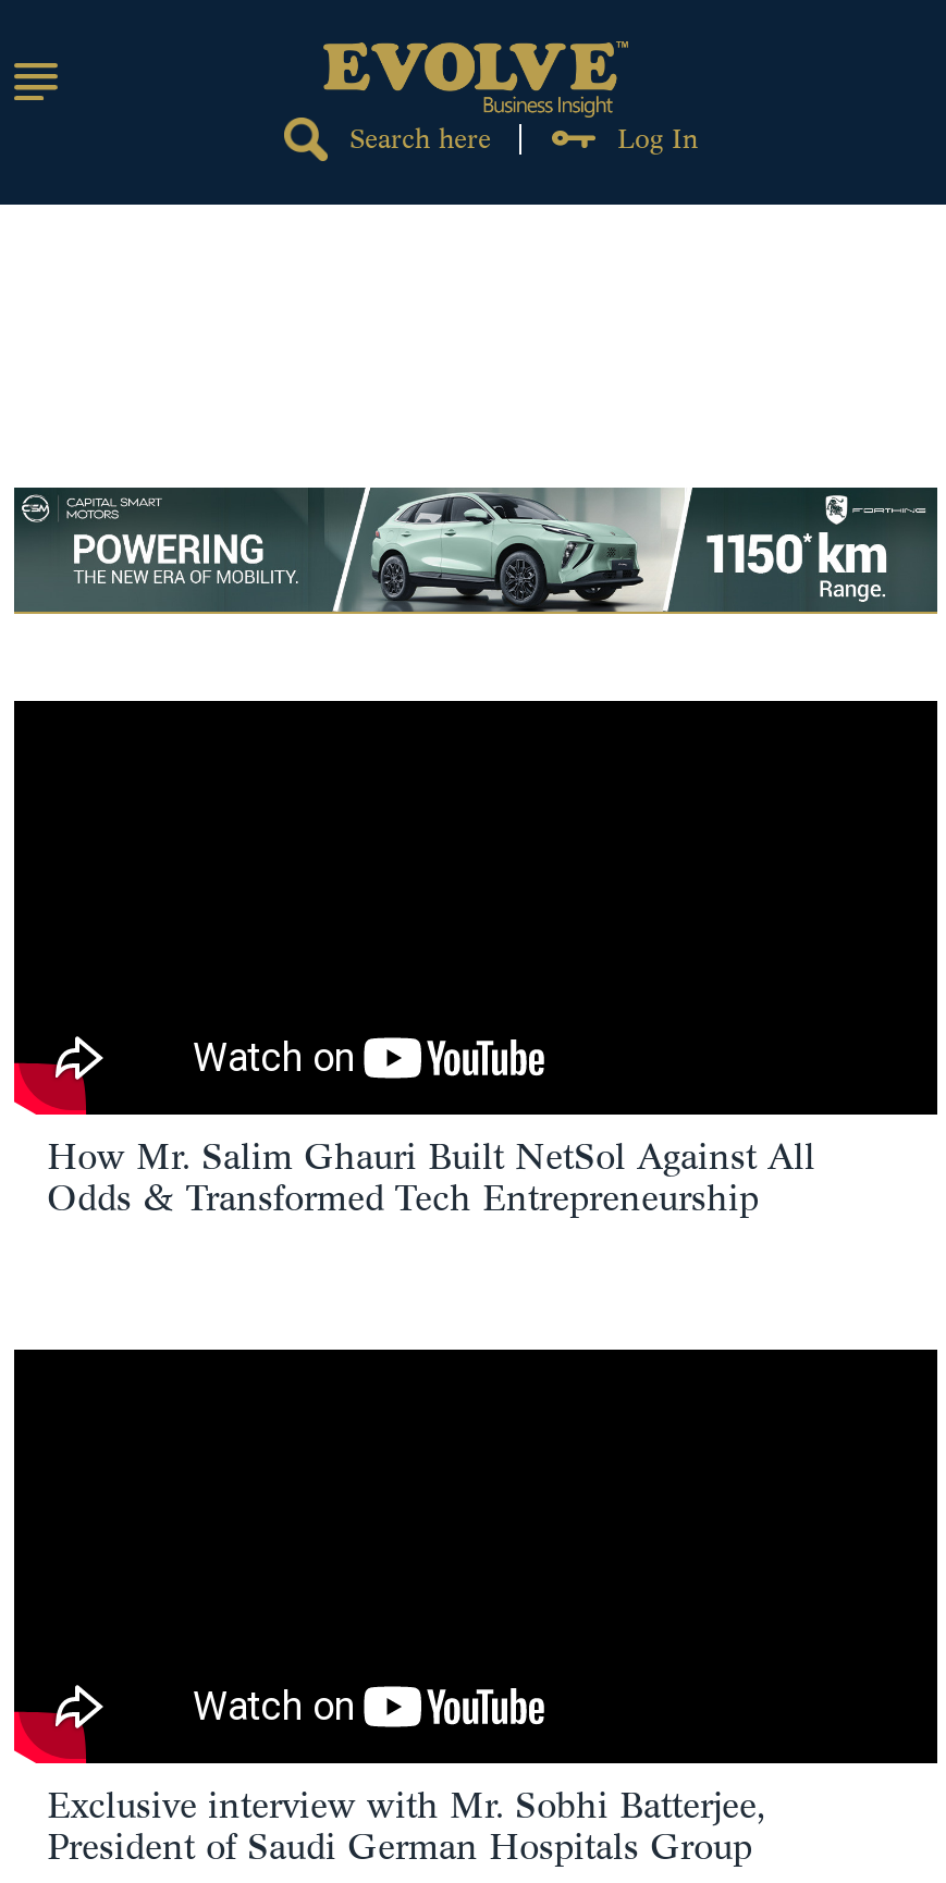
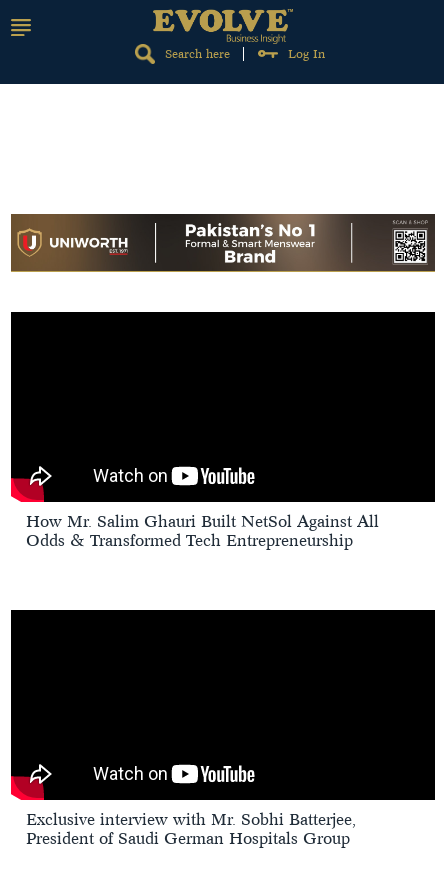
- [image]
+ [image]
